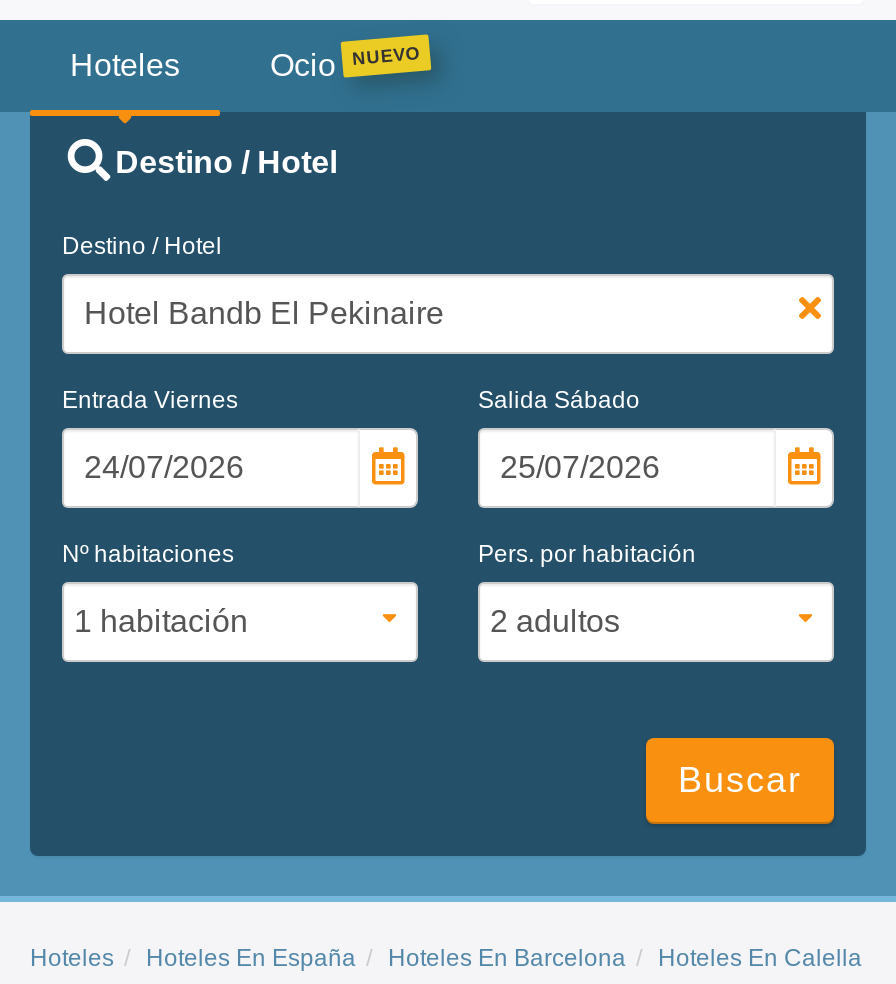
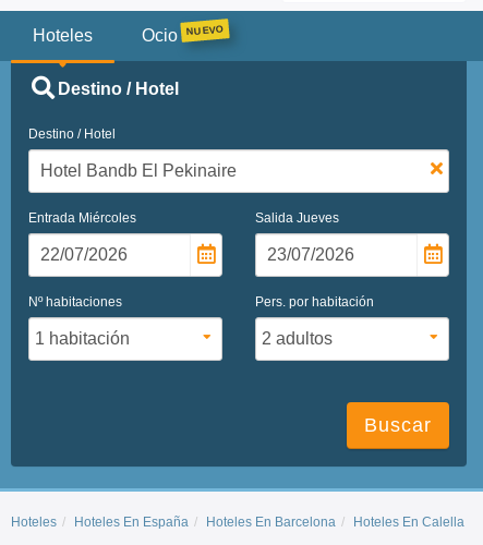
- Entrada Viernes
+ Entrada Miércoles

- Salida Sábado
+ Salida Jueves
